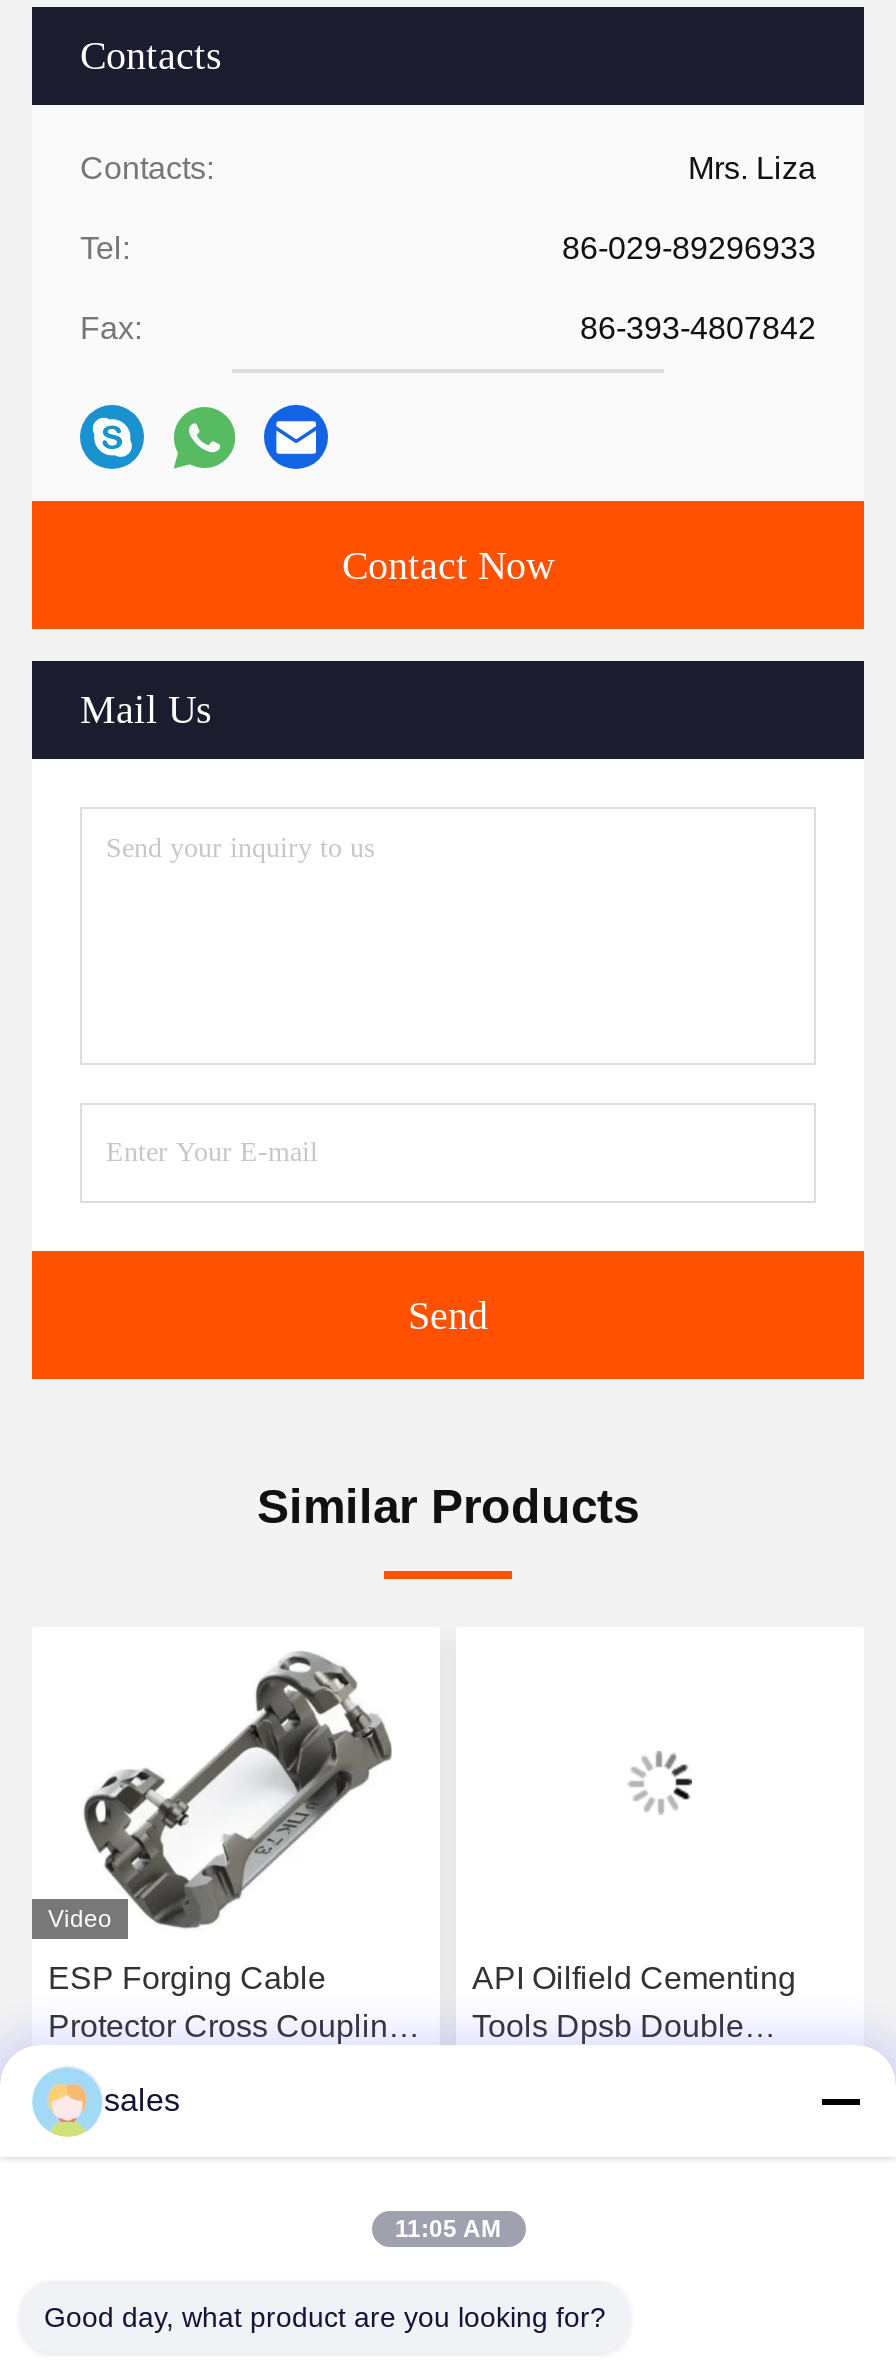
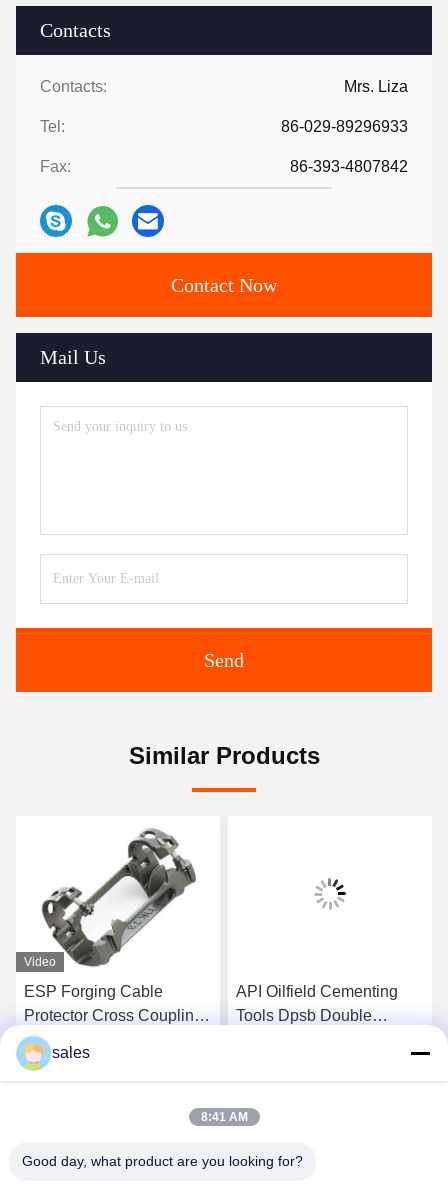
- 11:05 AM
+ 8:41 AM
